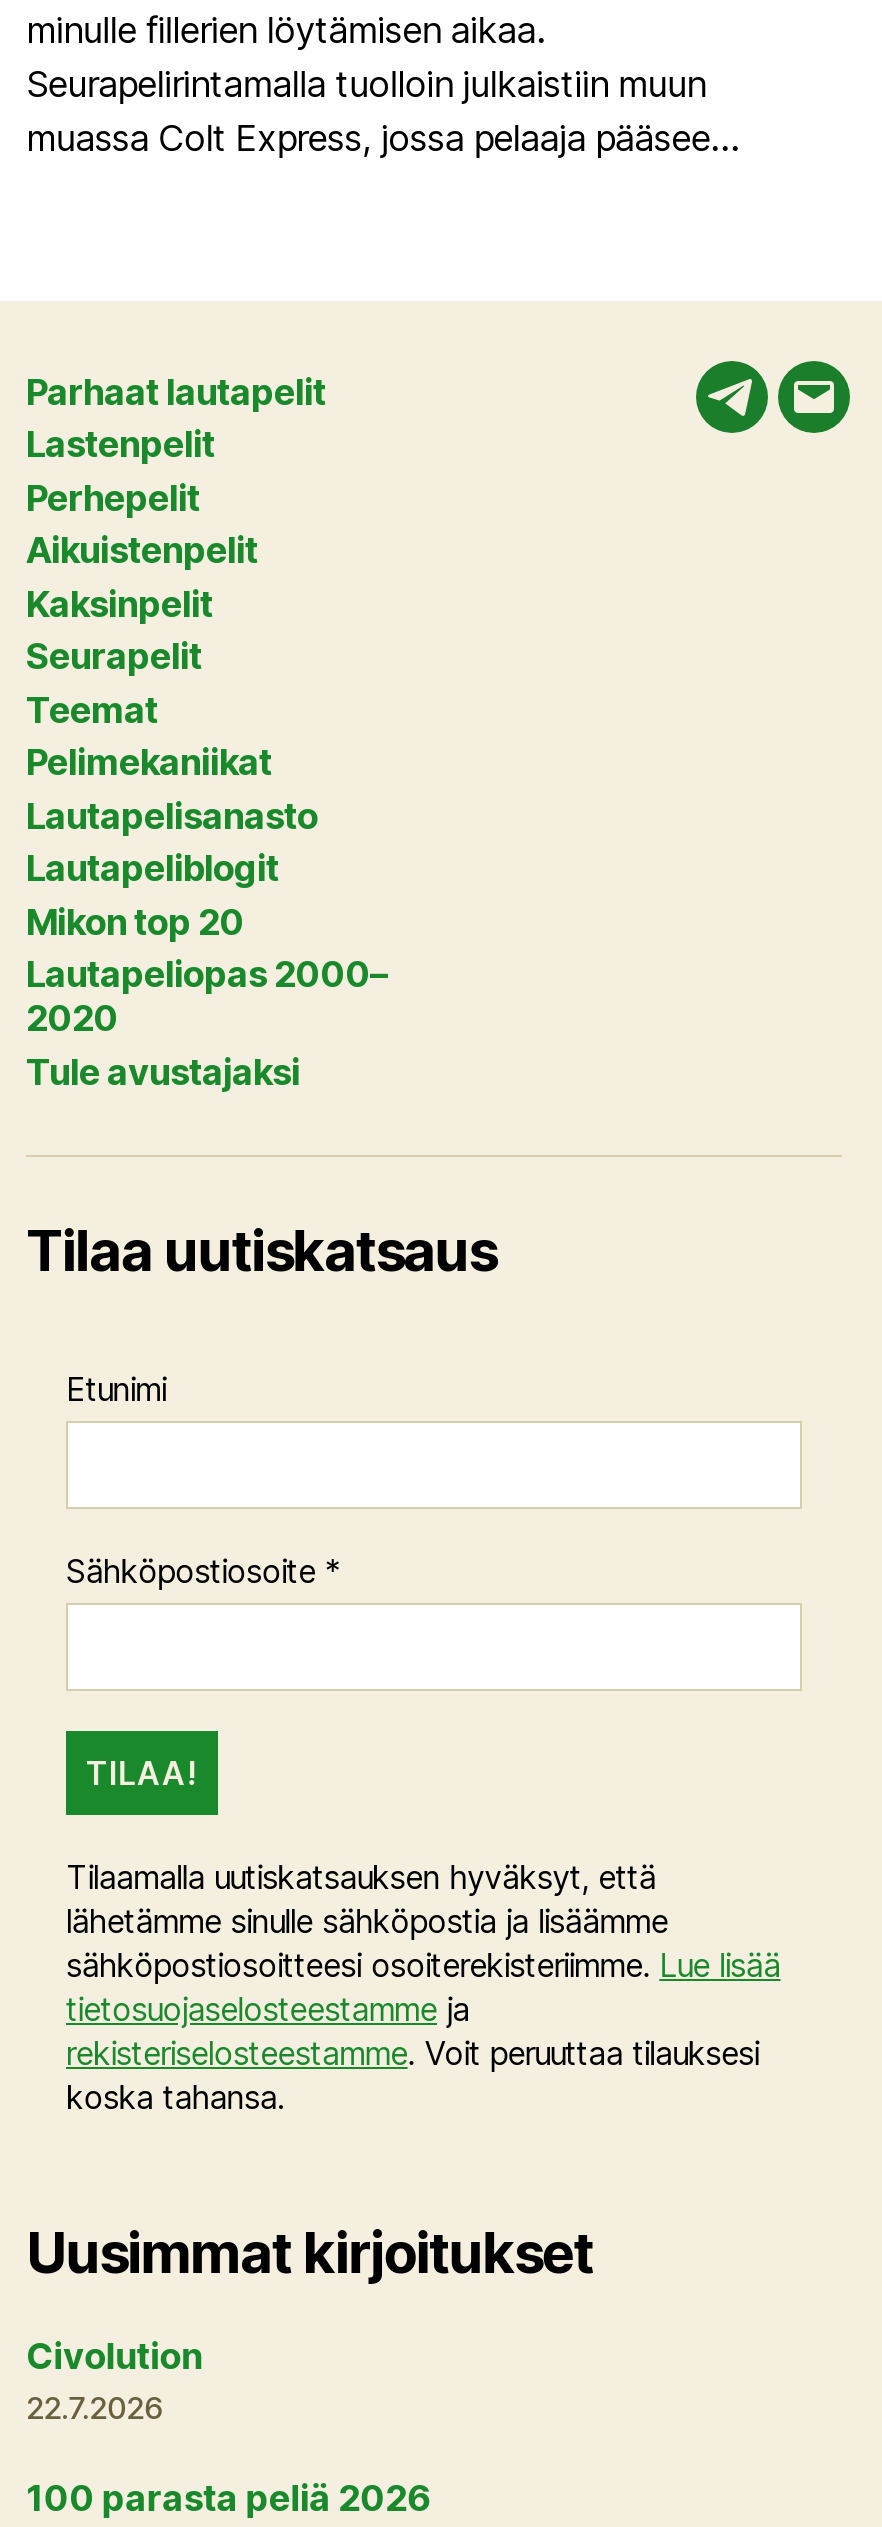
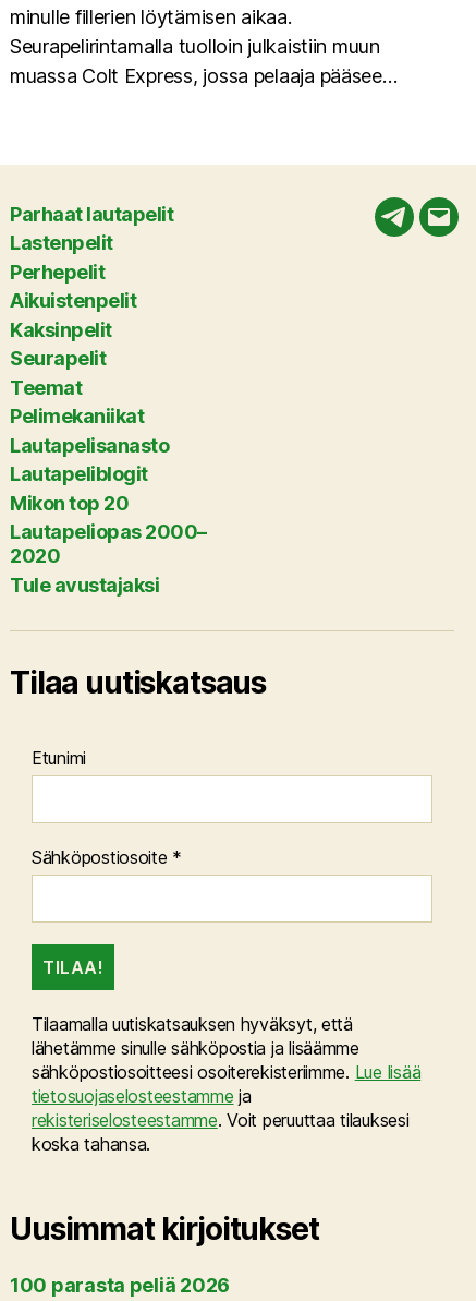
- Civolution
- 22.7.2026
